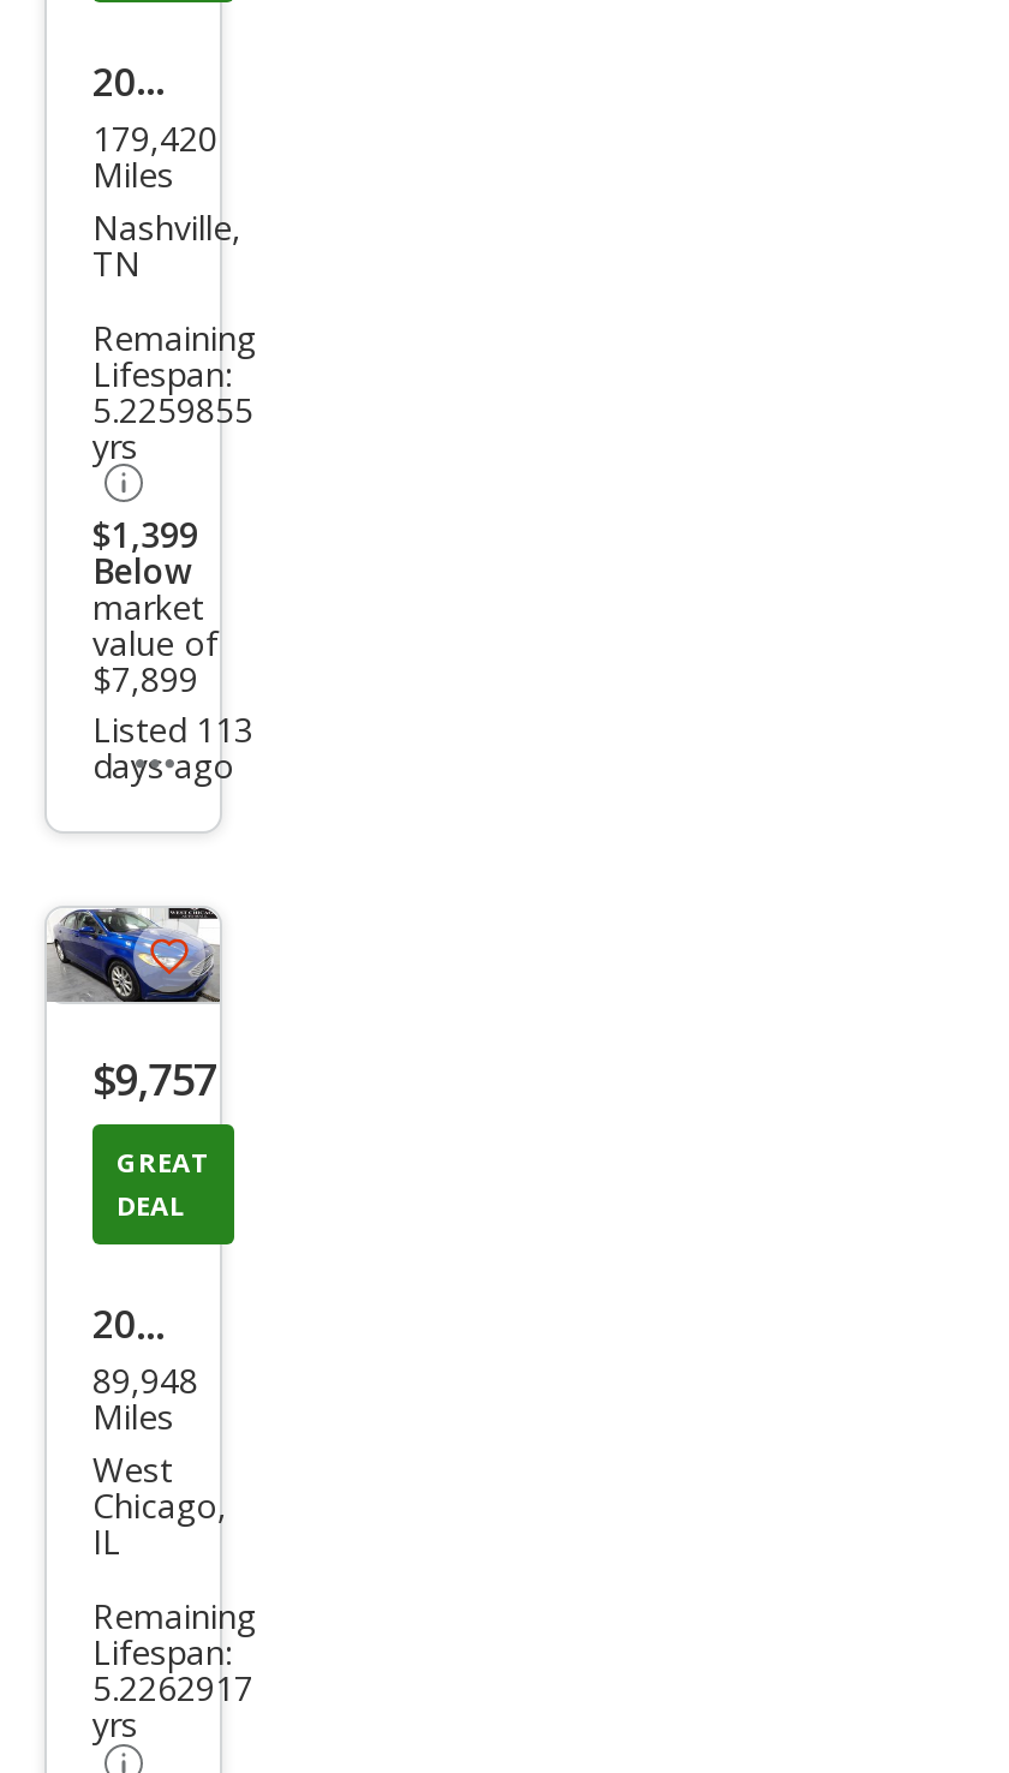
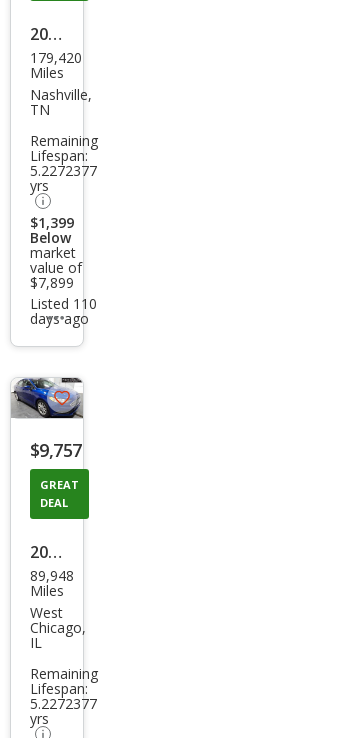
- 5.2259855
+ 5.2272377

- Listed 113
+ Listed 110

- 5.2262917
+ 5.2272377
